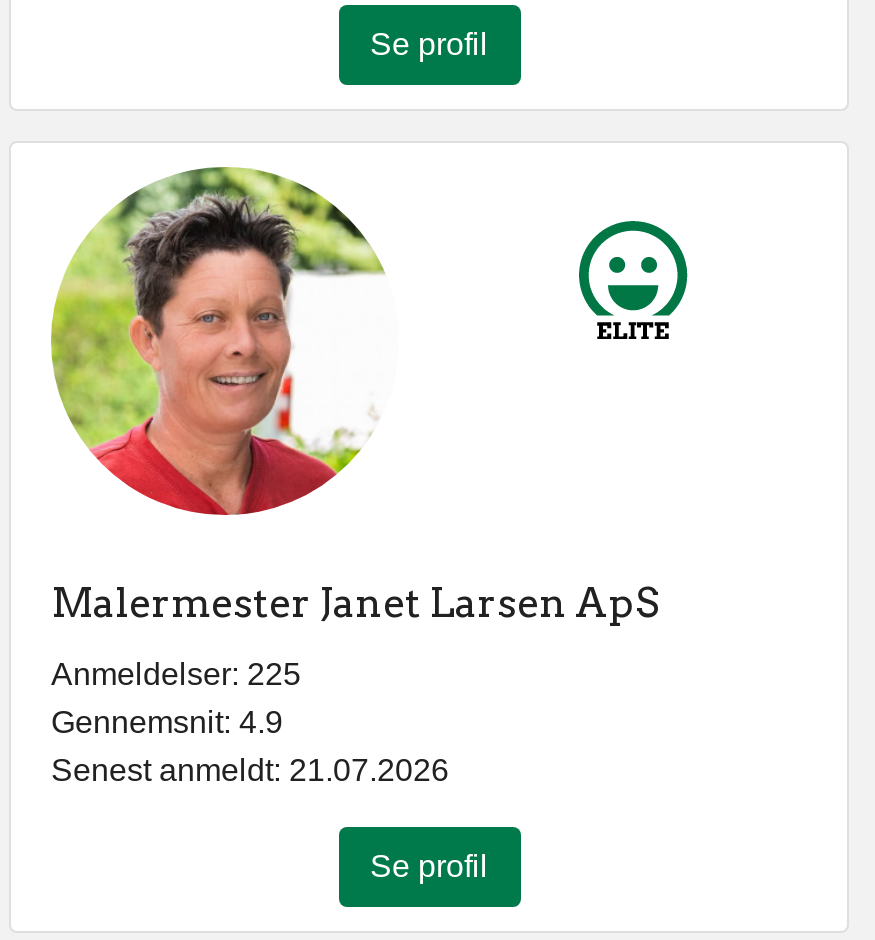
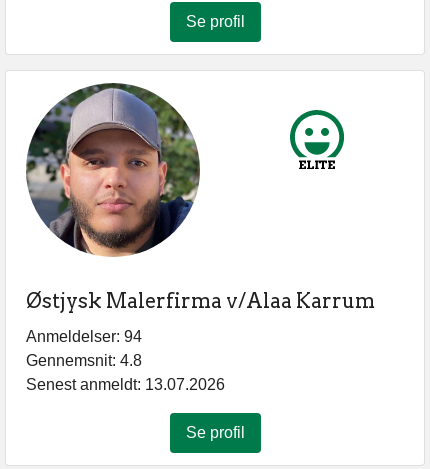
- [image]
- Malermester Janet Larsen ApS
+ [image]
+ Østjysk Malerfirma v/Alaa Karrum

- Anmeldelser: 225
- Gennemsnit: 4.9
- Senest anmeldt: 21.07.2026
+ Anmeldelser: 94
+ Gennemsnit: 4.8
+ Senest anmeldt: 13.07.2026
